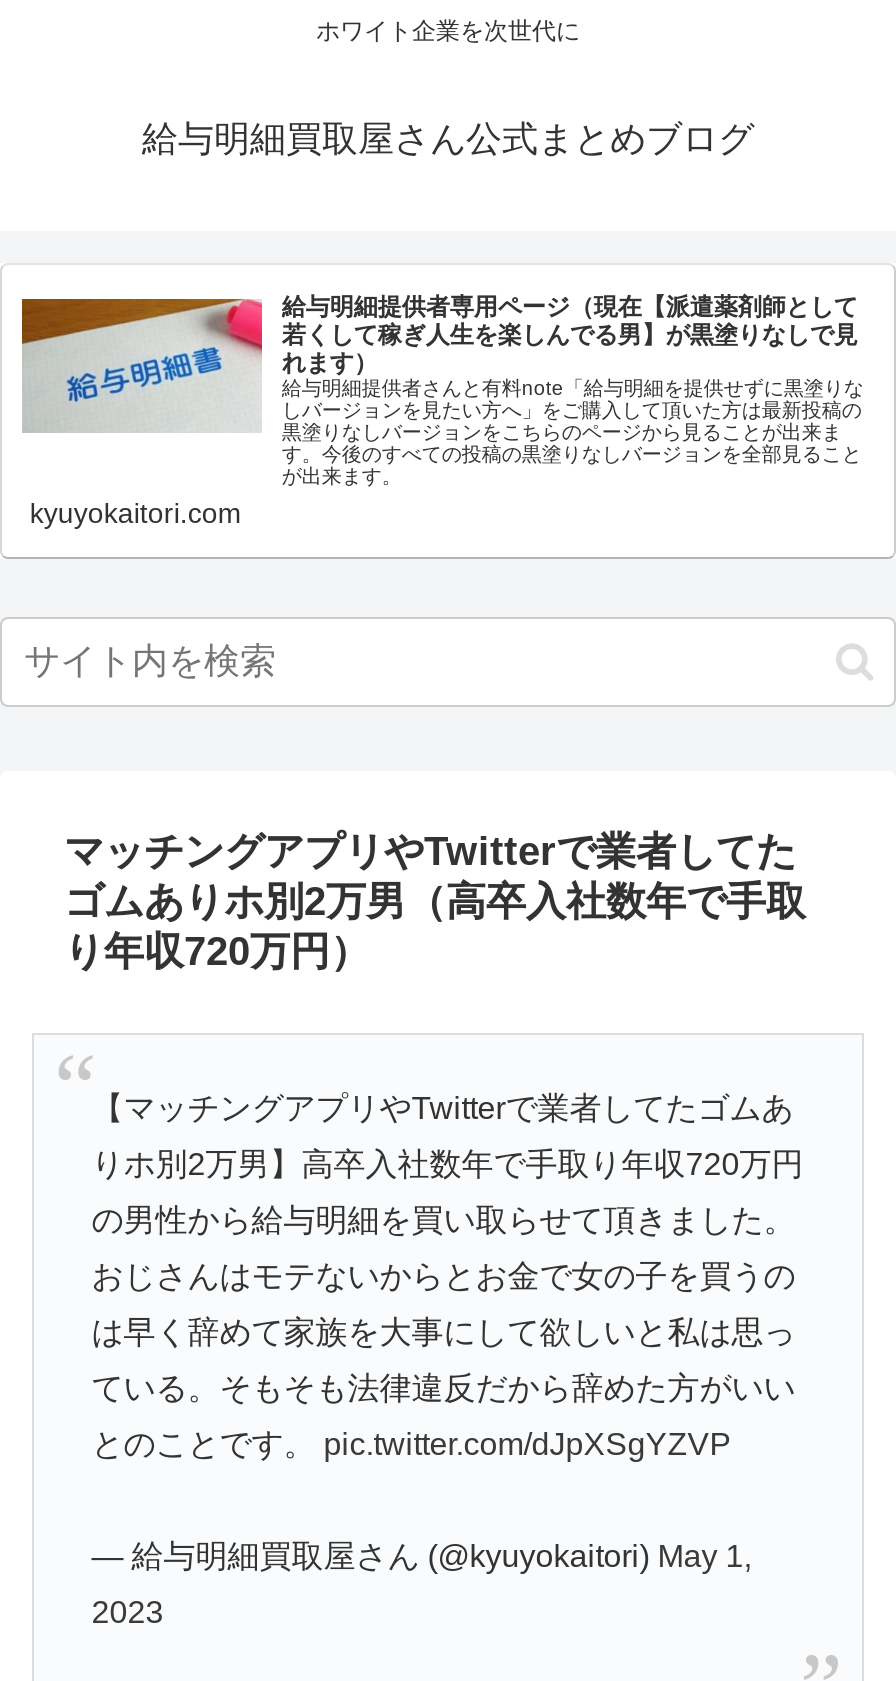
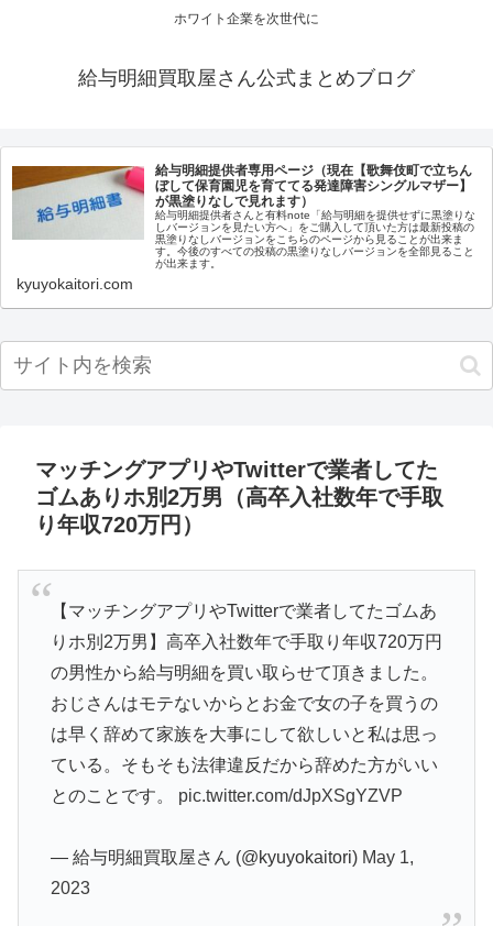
- 給与明細提供者専用ページ（現在【派遣薬剤師として
- 若くして稼ぎ人生を楽しんでる男】が黒塗りなしで見
- れます）
+ 給与明細提供者専用ページ（現在【歌舞伎町で立ちん
+ ぼして保育園児を育ててる発達障害シングルマザー】
+ が黒塗りなしで見れます）
